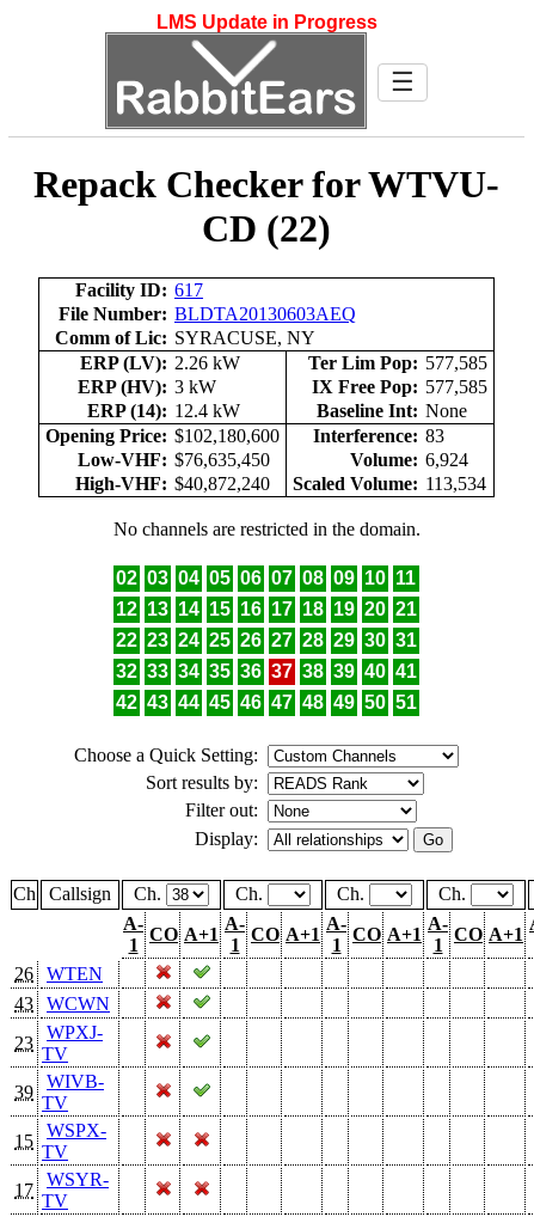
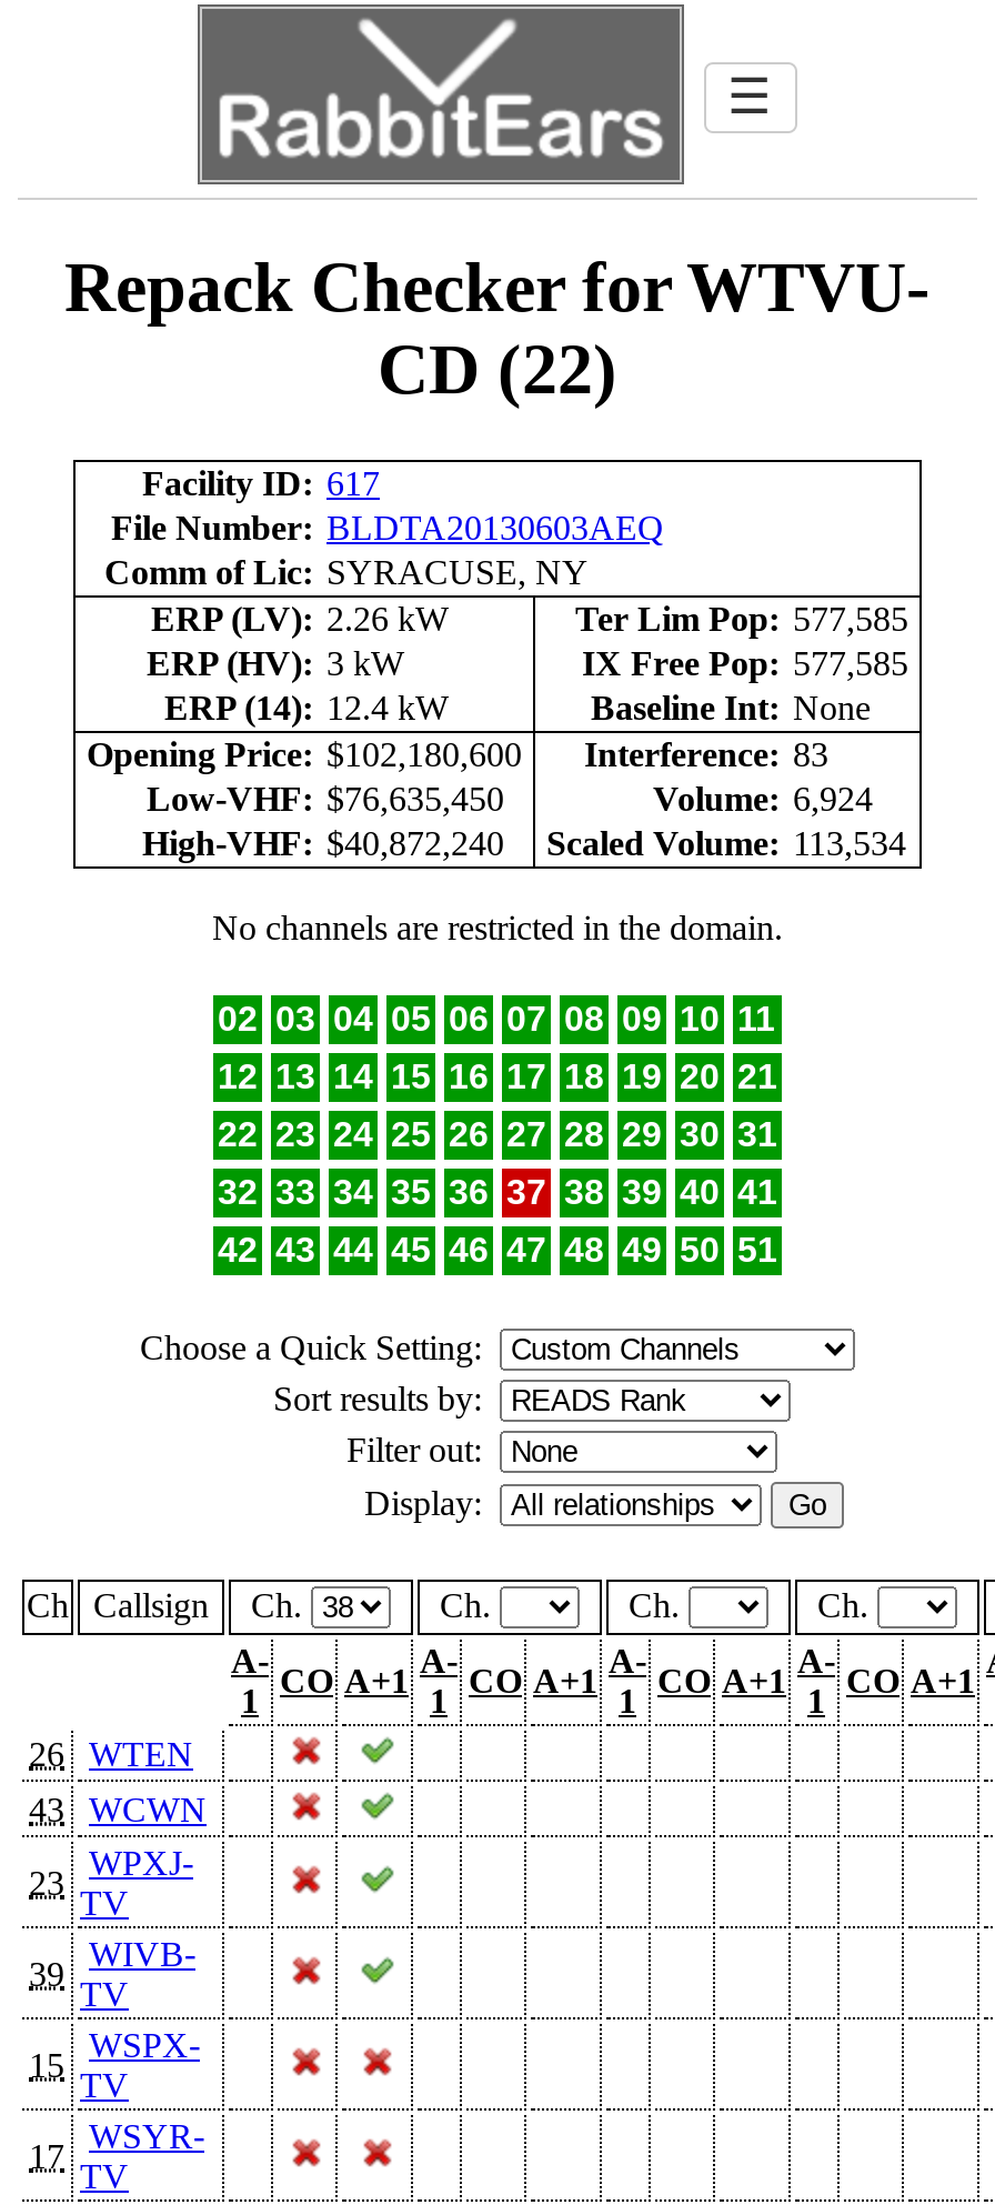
- LMS Update in Progress
